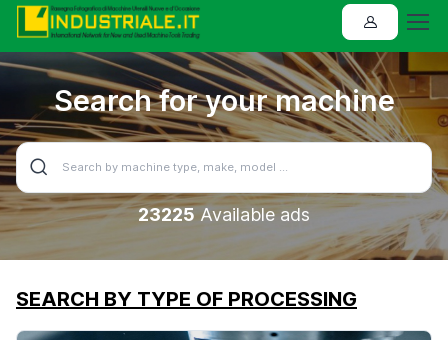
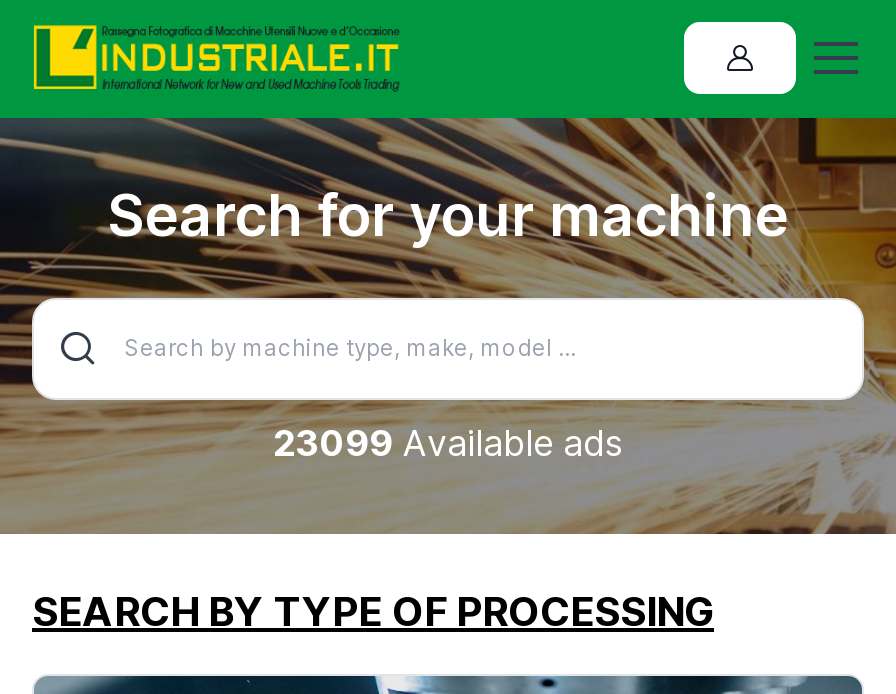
- 23225 Available ads
+ 23099 Available ads
